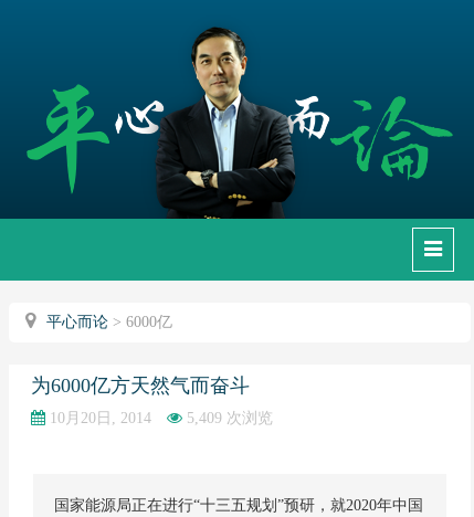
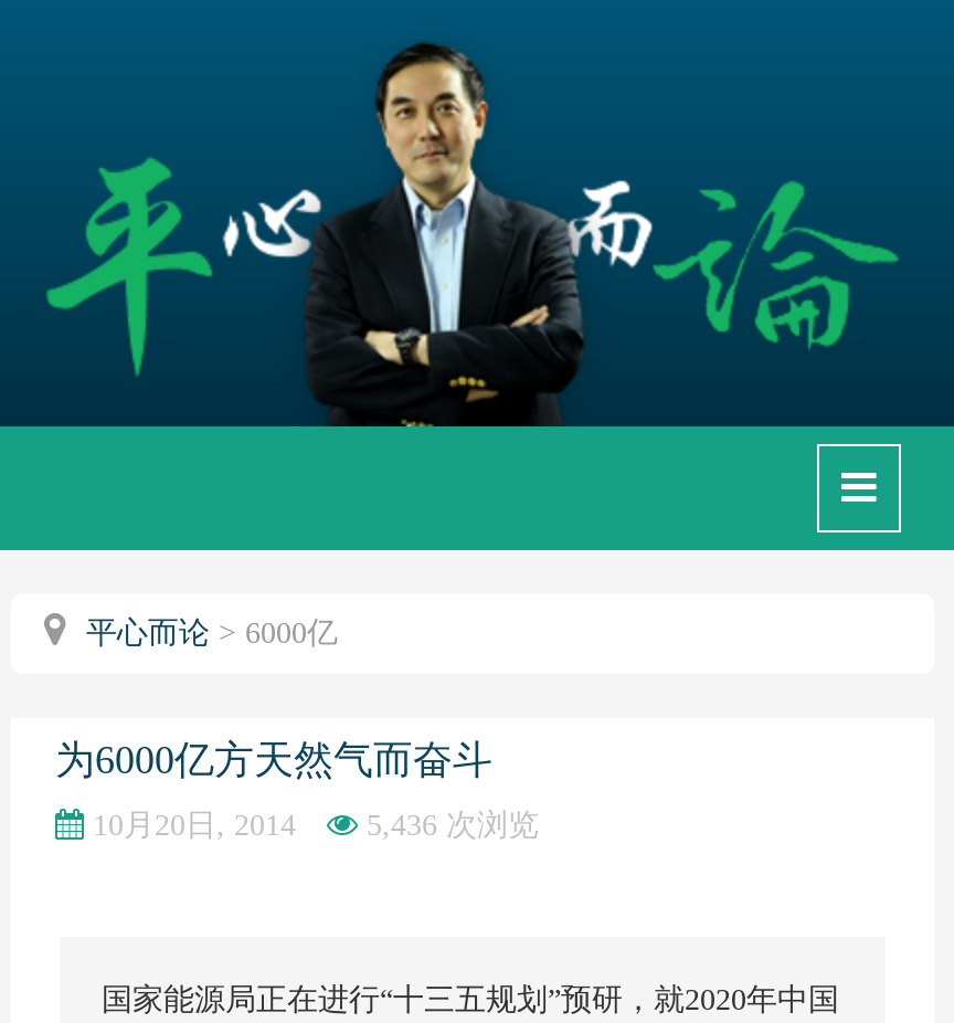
- 10月20日, 2014 5,409 次浏览
+ 10月20日, 2014 5,436 次浏览
